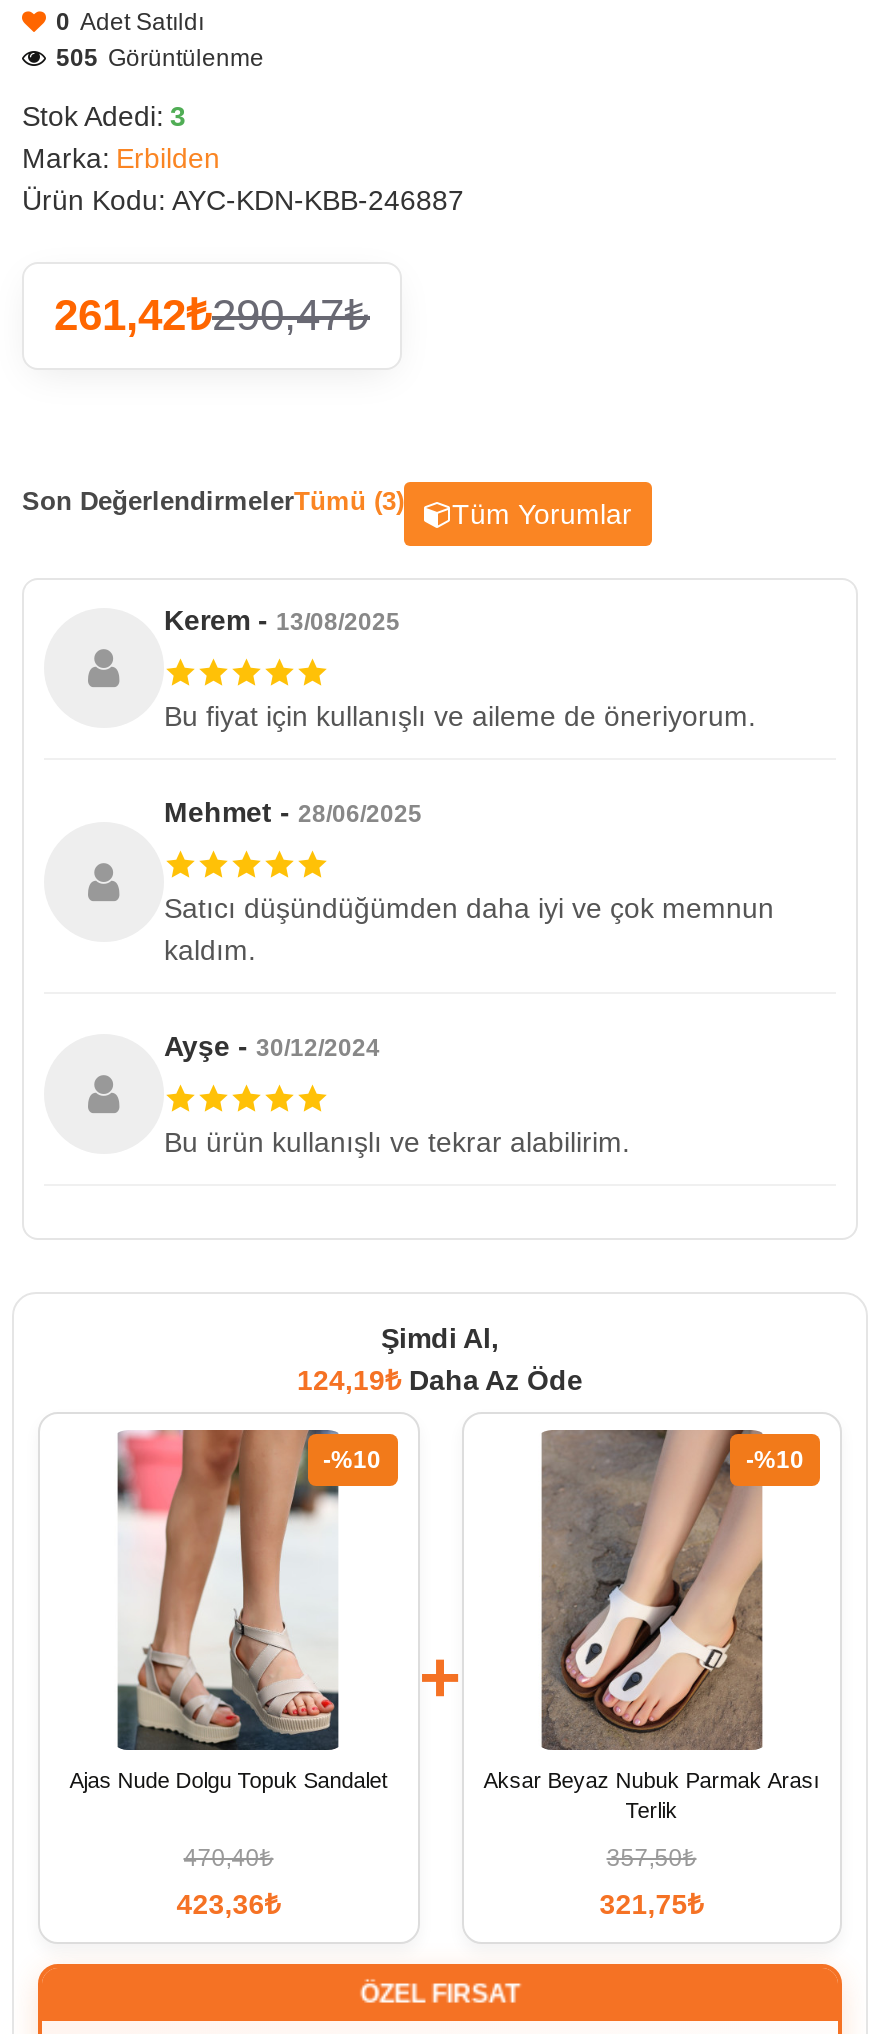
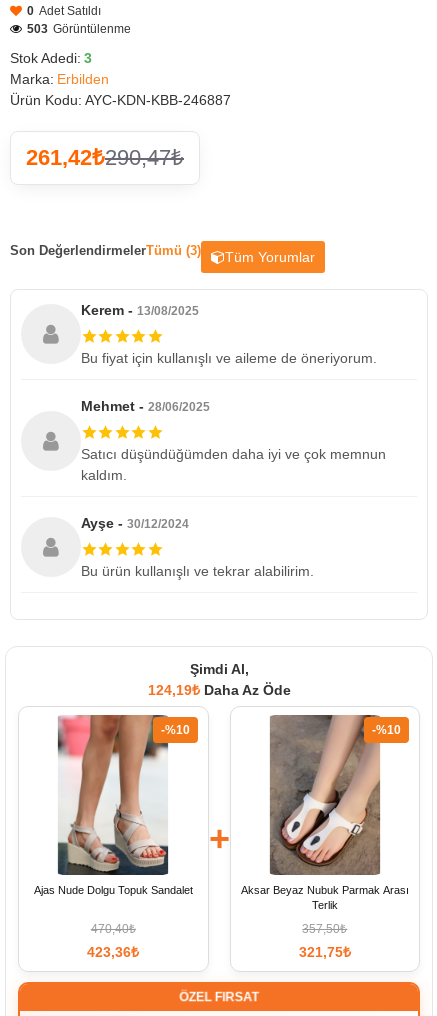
- 505 Görüntülenme
+ 503 Görüntülenme
